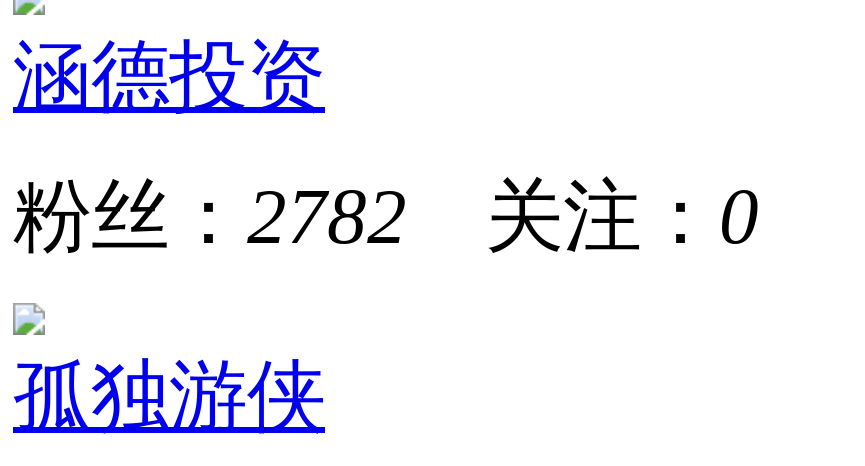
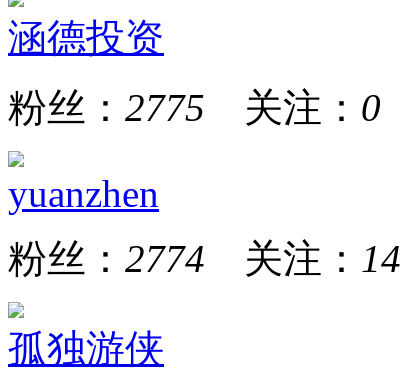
- 粉丝：2782关注：0
+ 粉丝：2775关注：0
+ yuanzhen
+ 粉丝：2774关注：14
